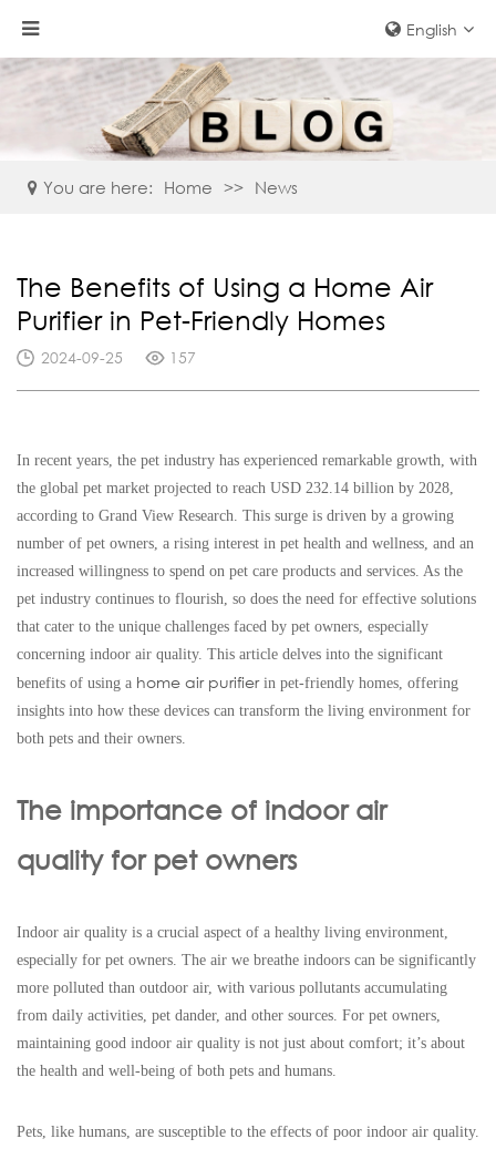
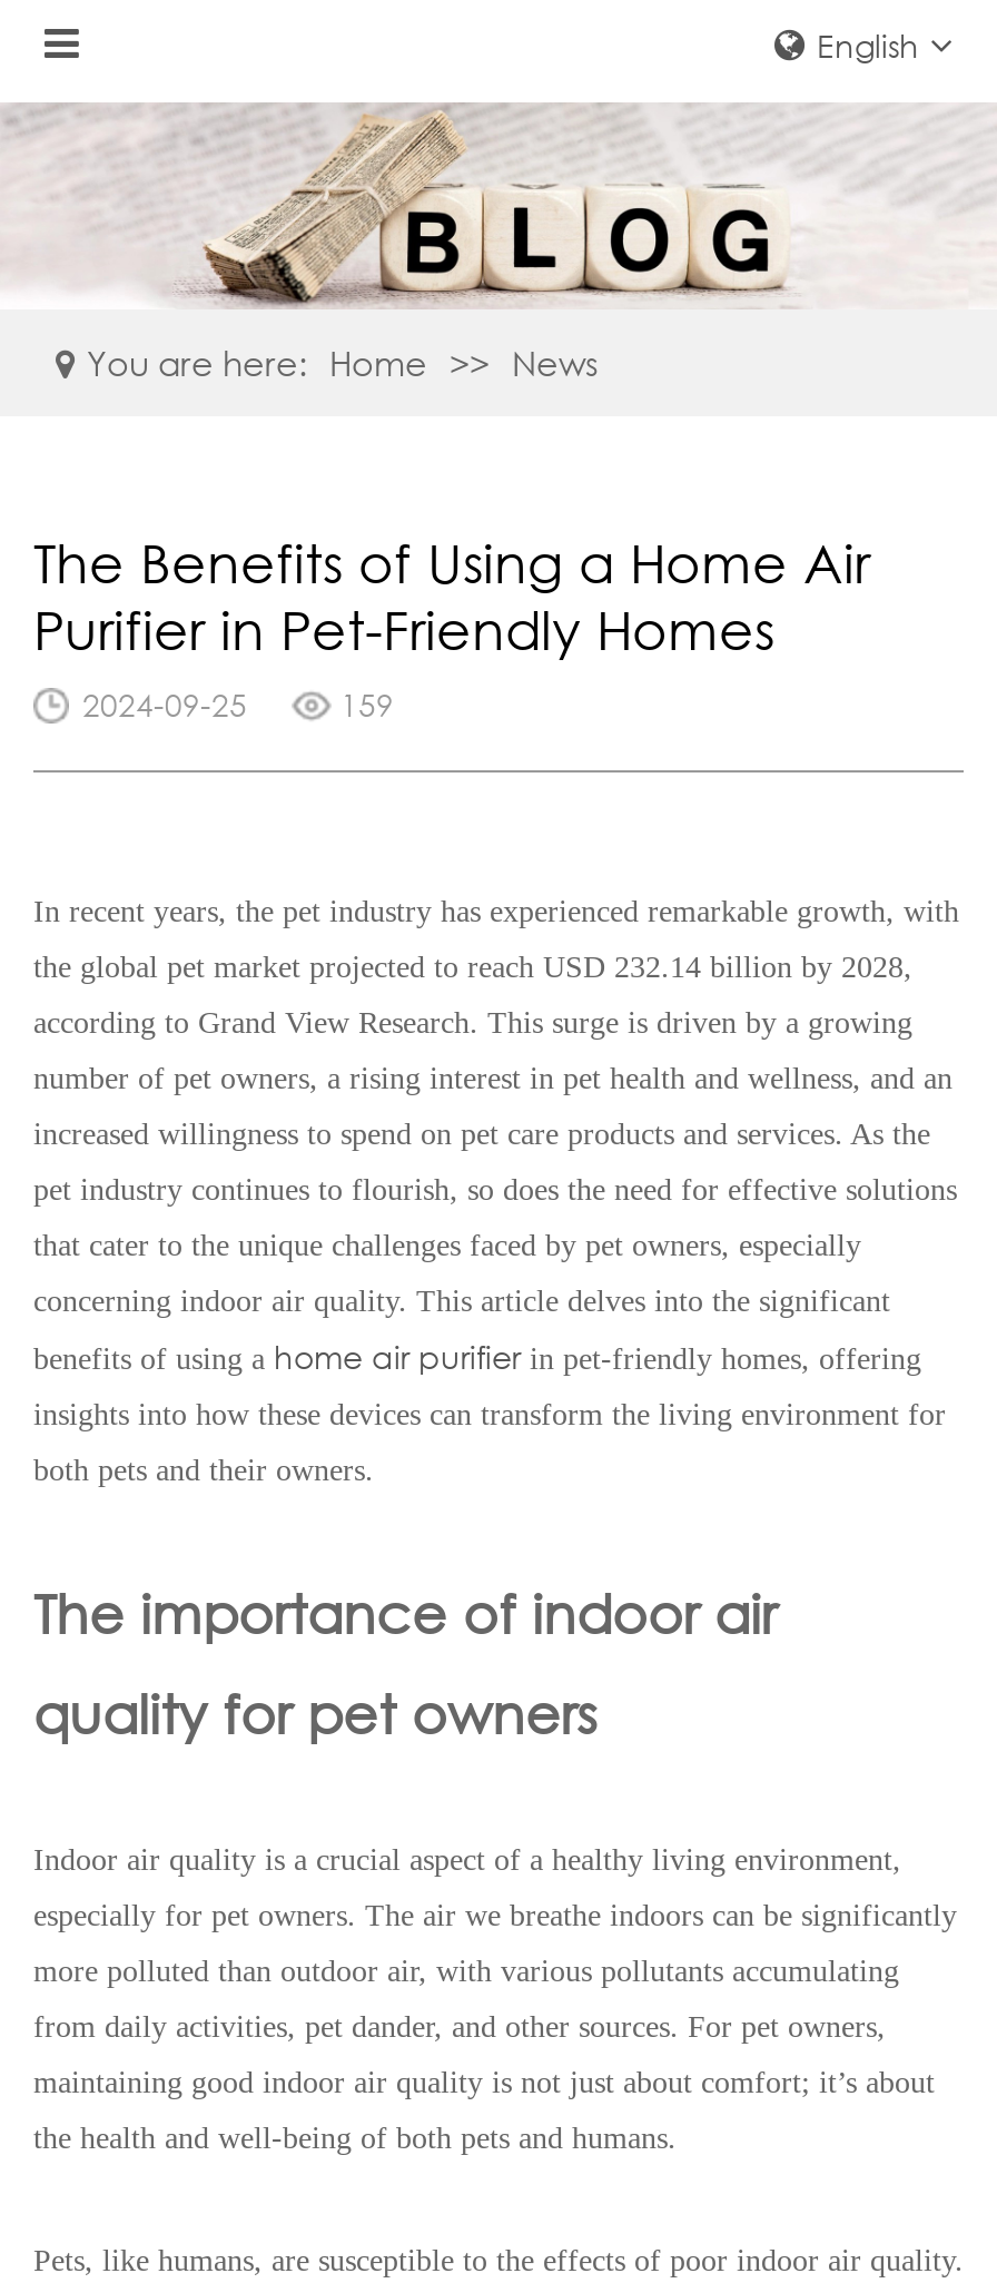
- 157
+ 159
